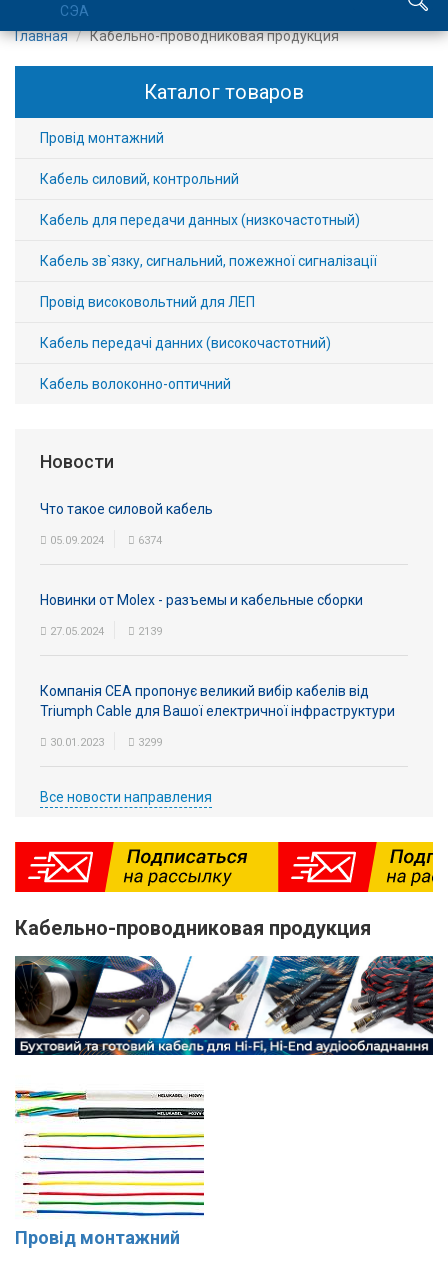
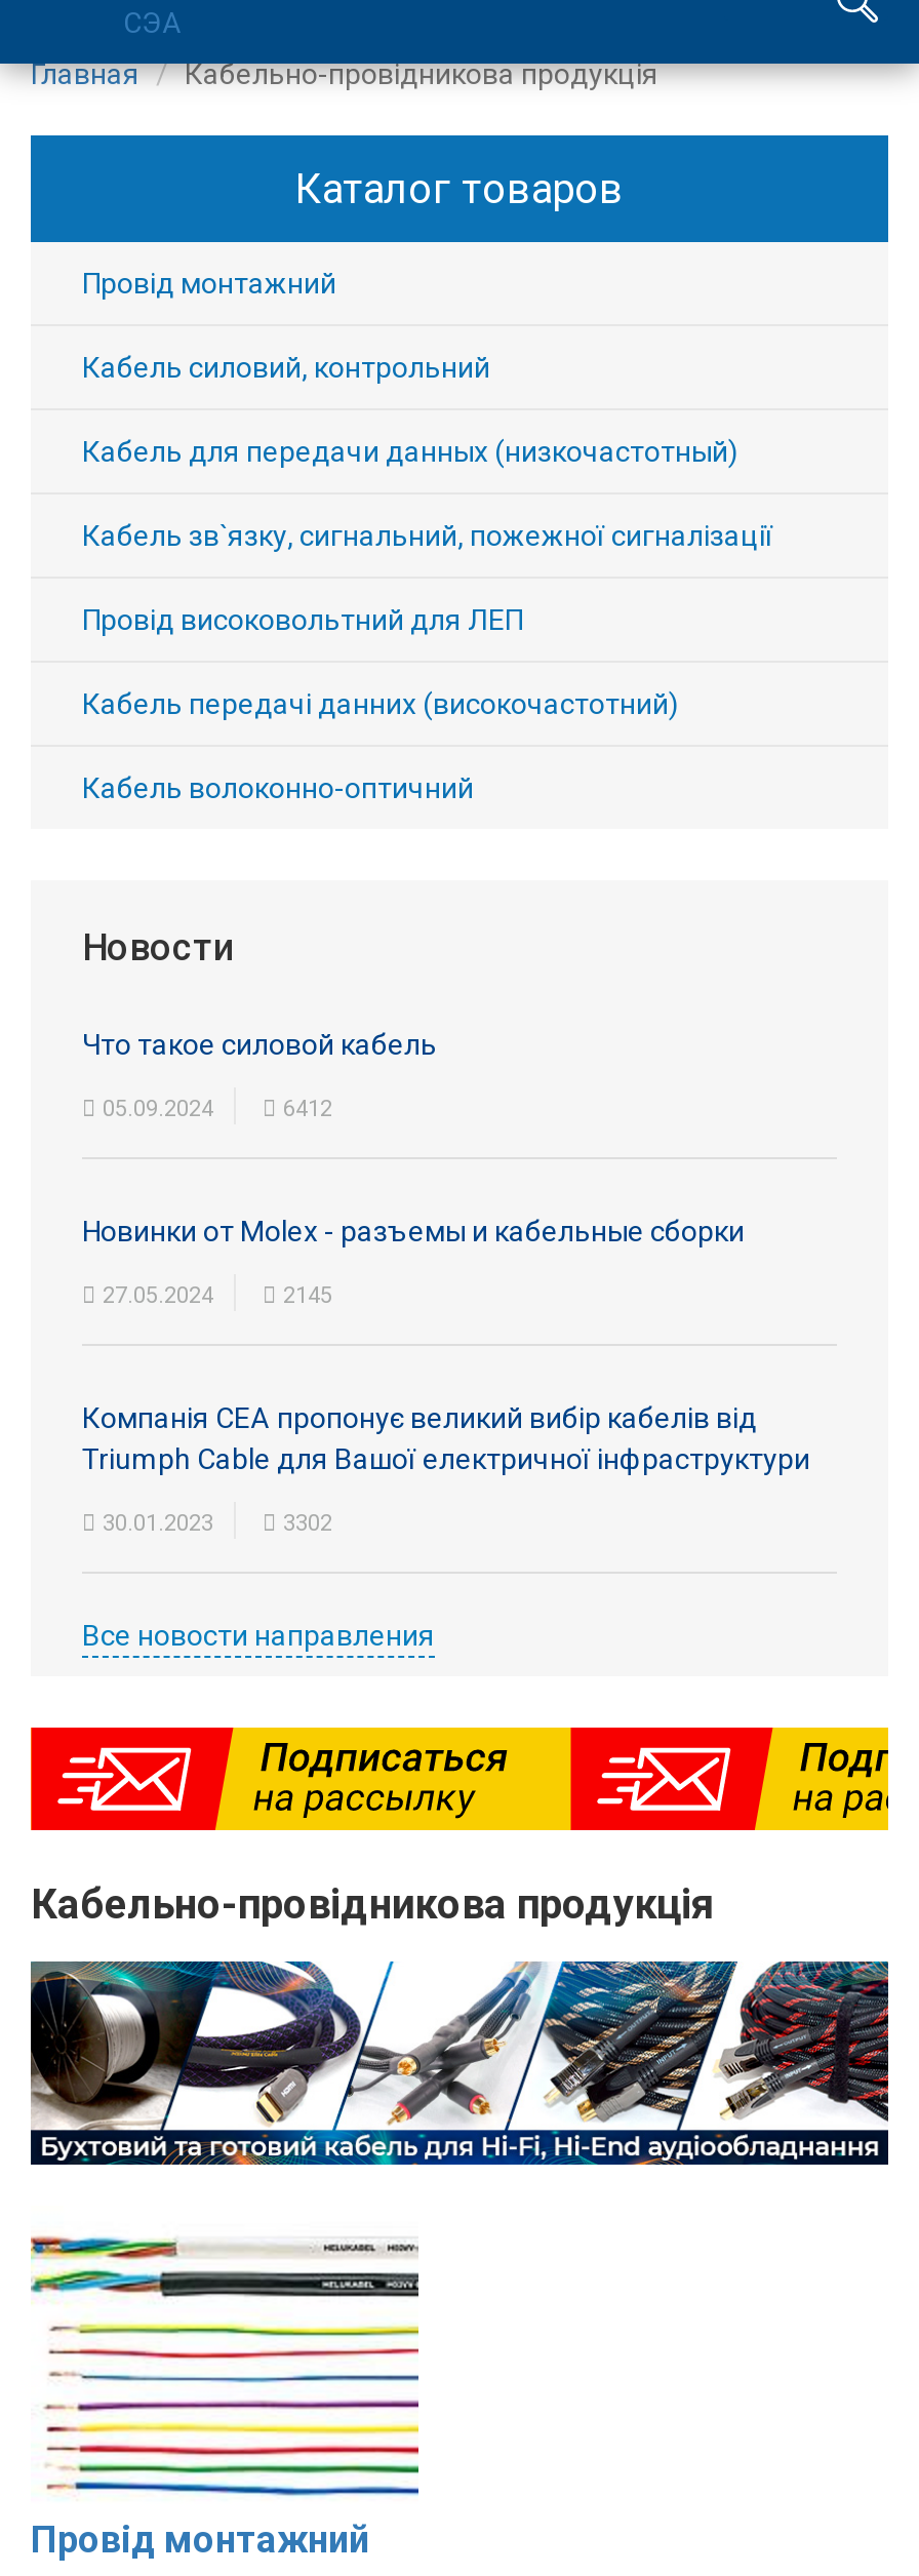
- Кабельно-проводниковая продукция
+ Кабельно-провідникова продукція

- 6374
+ 6412

- 2139
+ 2145

- 3299
+ 3302

- Кабельно-проводниковая продукция
+ Кабельно-провідникова продукція
